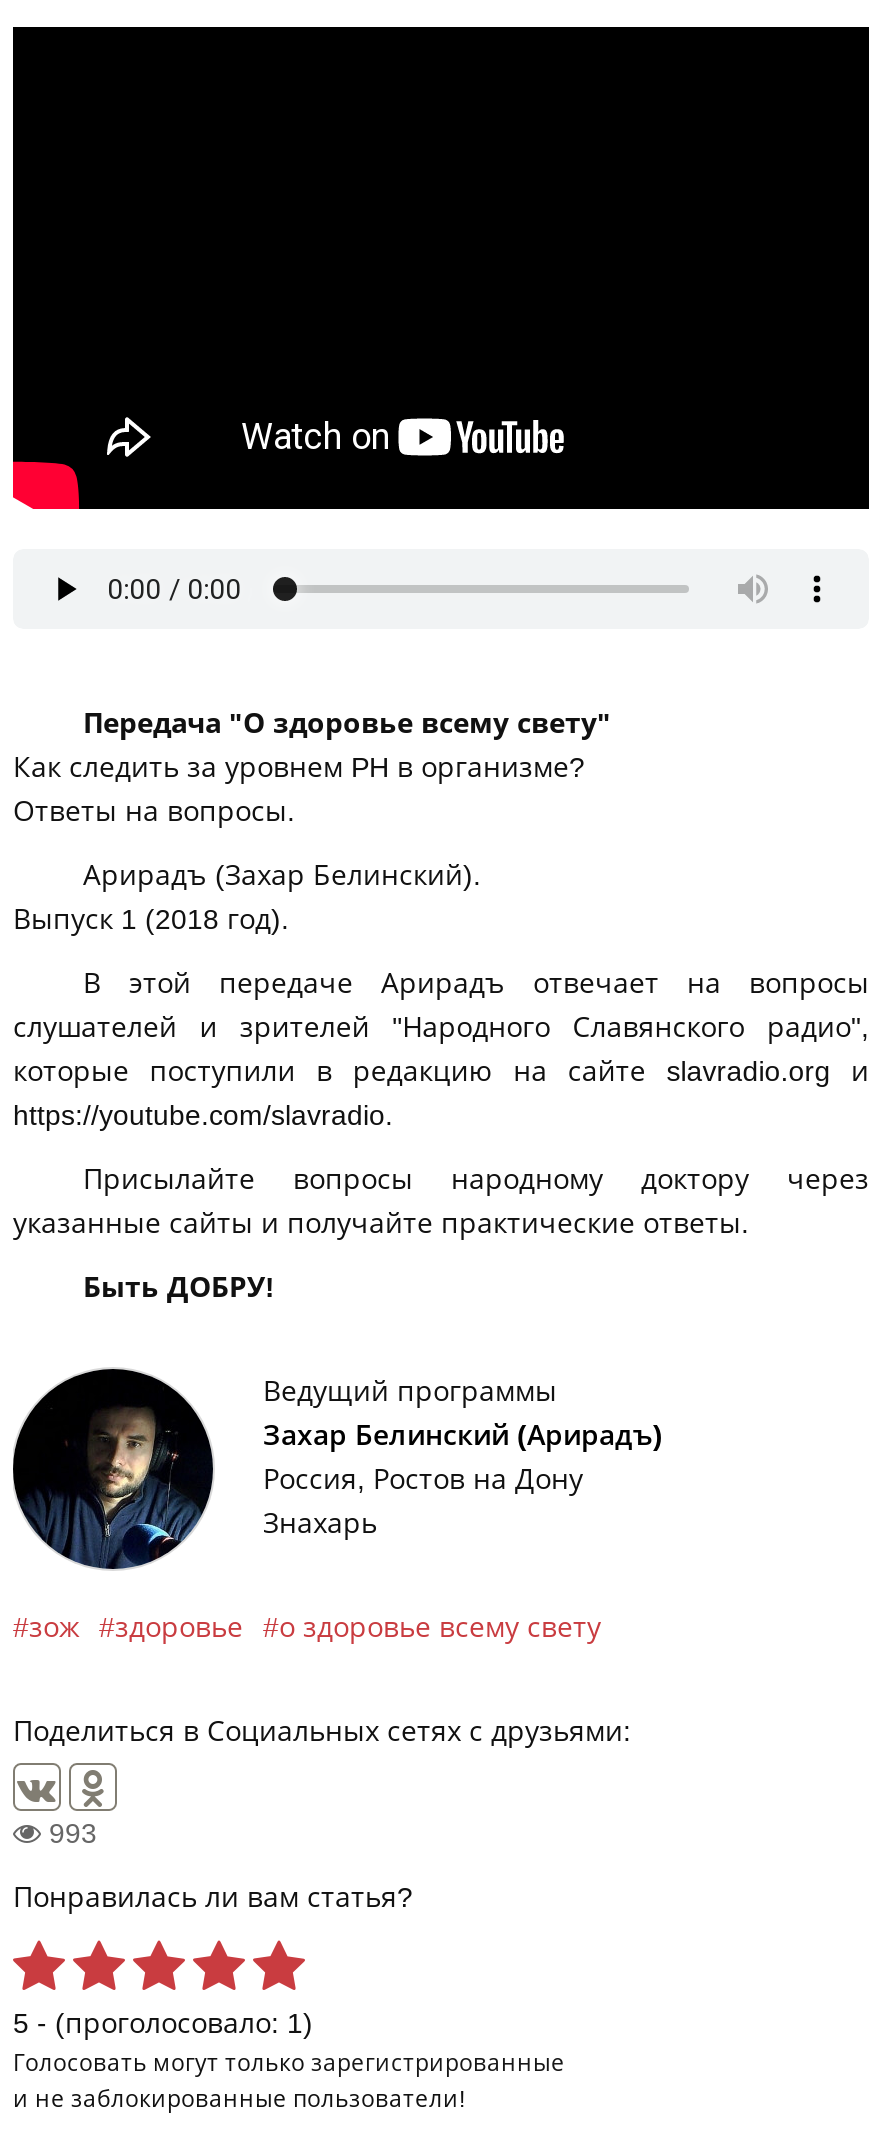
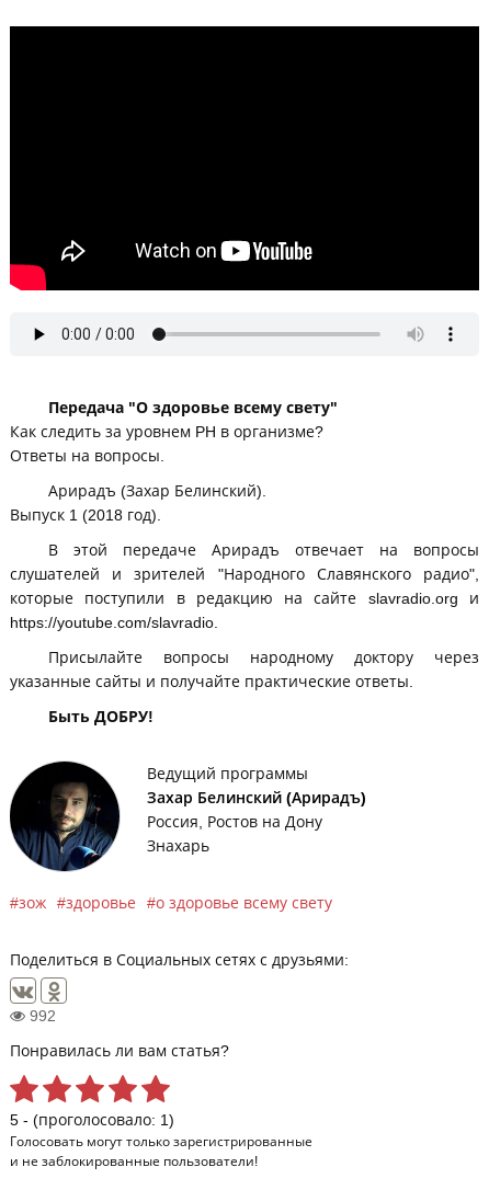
- 993
+ 992
